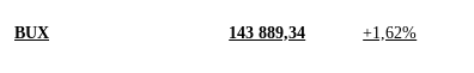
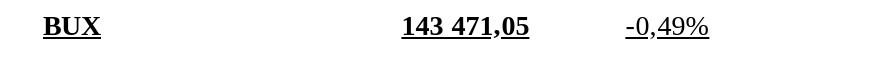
- 143 889,34
+ 143 471,05

- +1,62%
+ -0,49%
